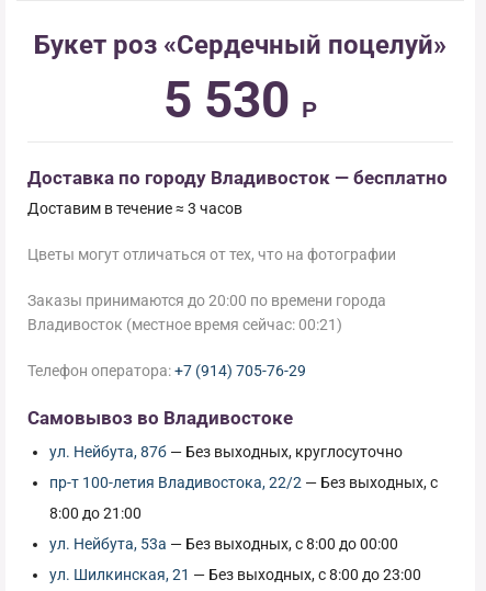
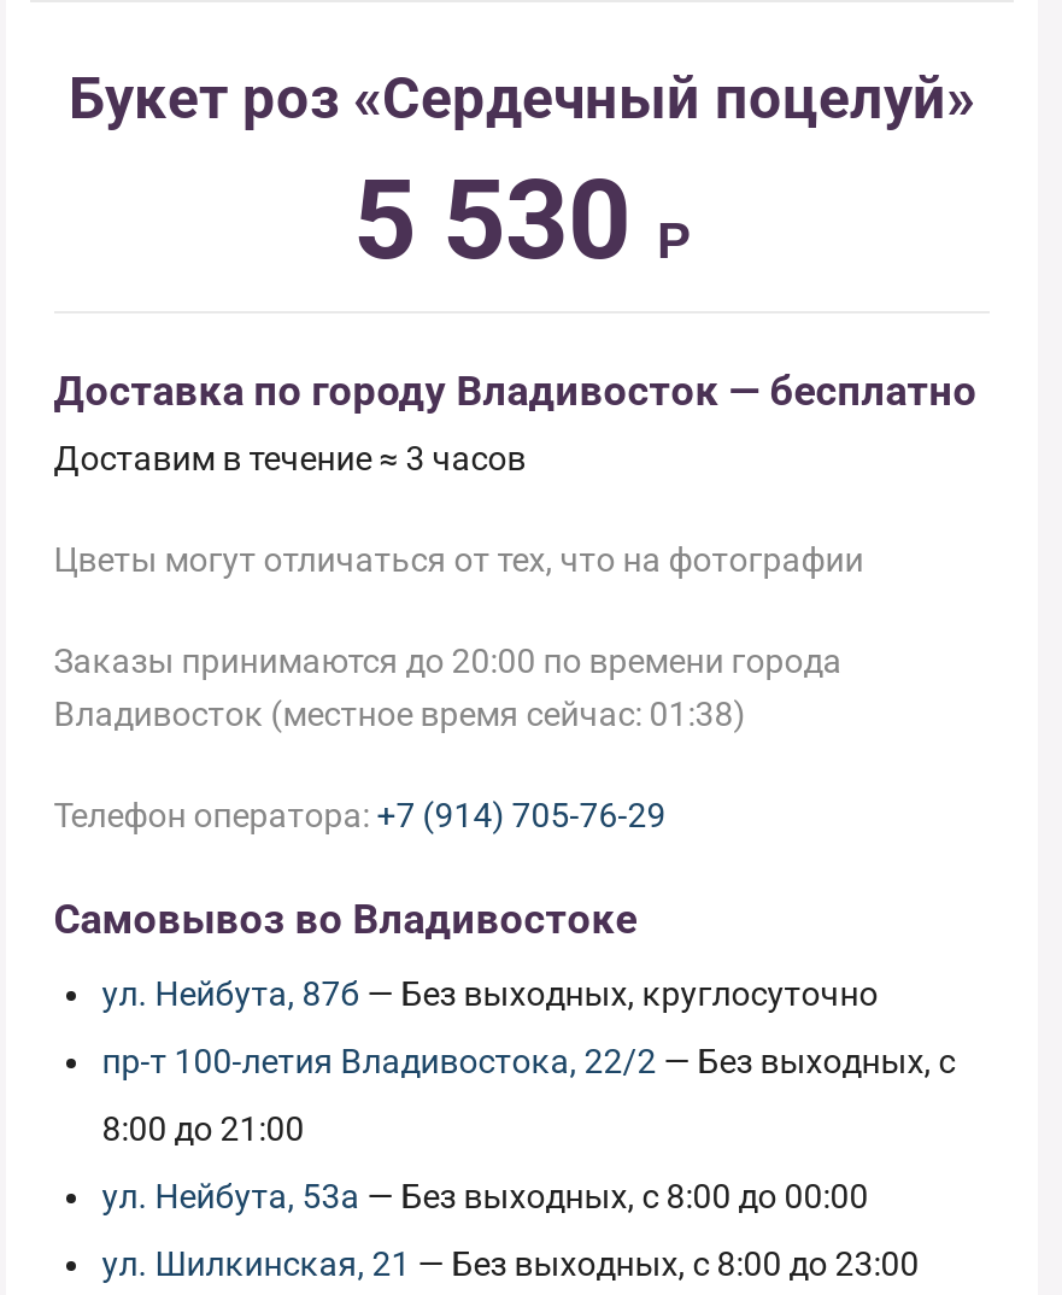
- Владивосток (местное время сейчас: 00:21)
+ Владивосток (местное время сейчас: 01:38)
